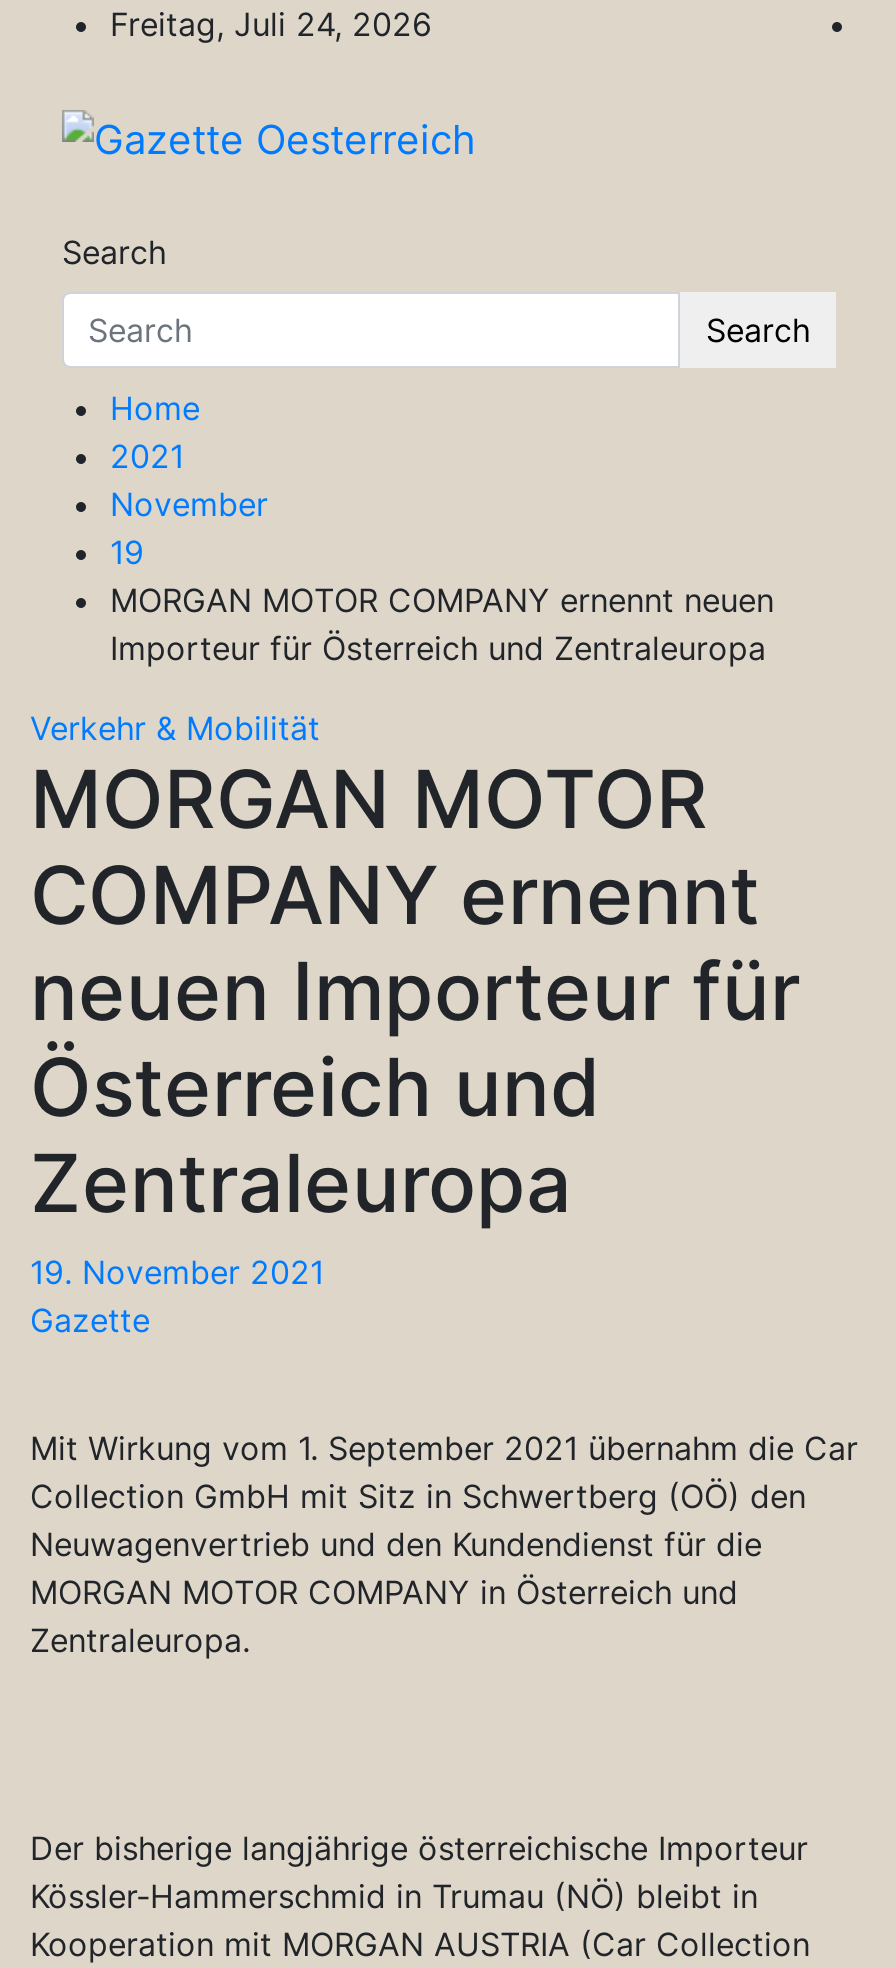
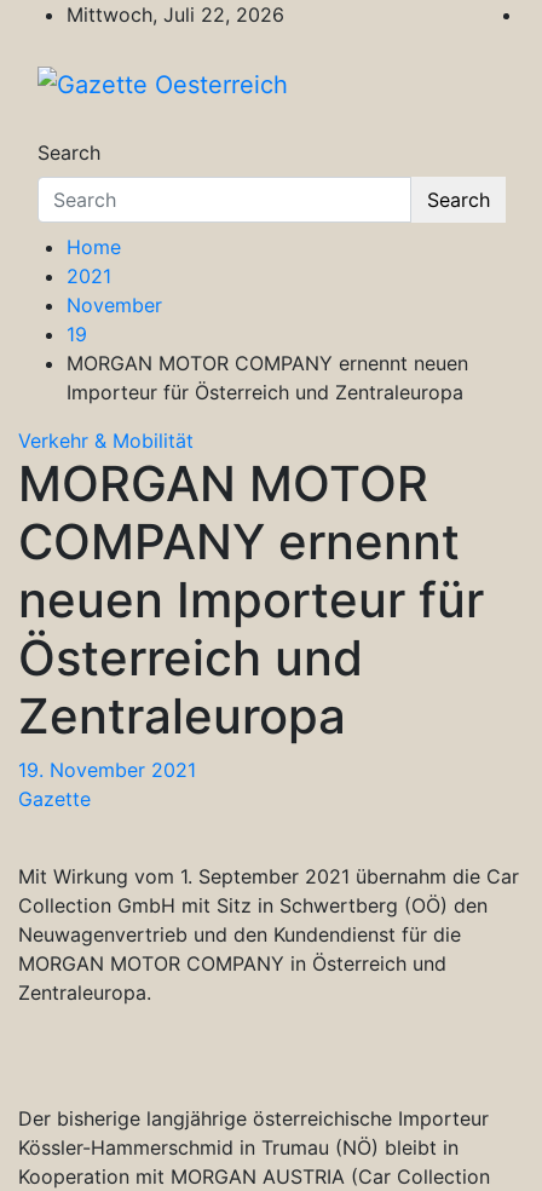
- Freitag, Juli 24, 2026
+ Mittwoch, Juli 22, 2026
